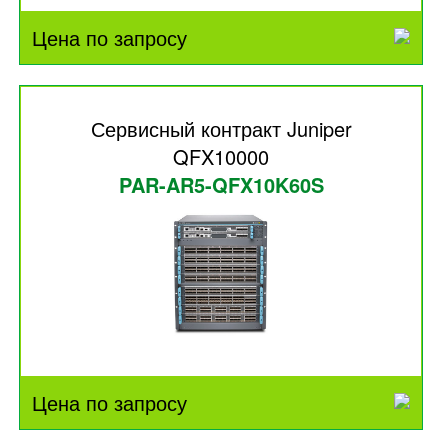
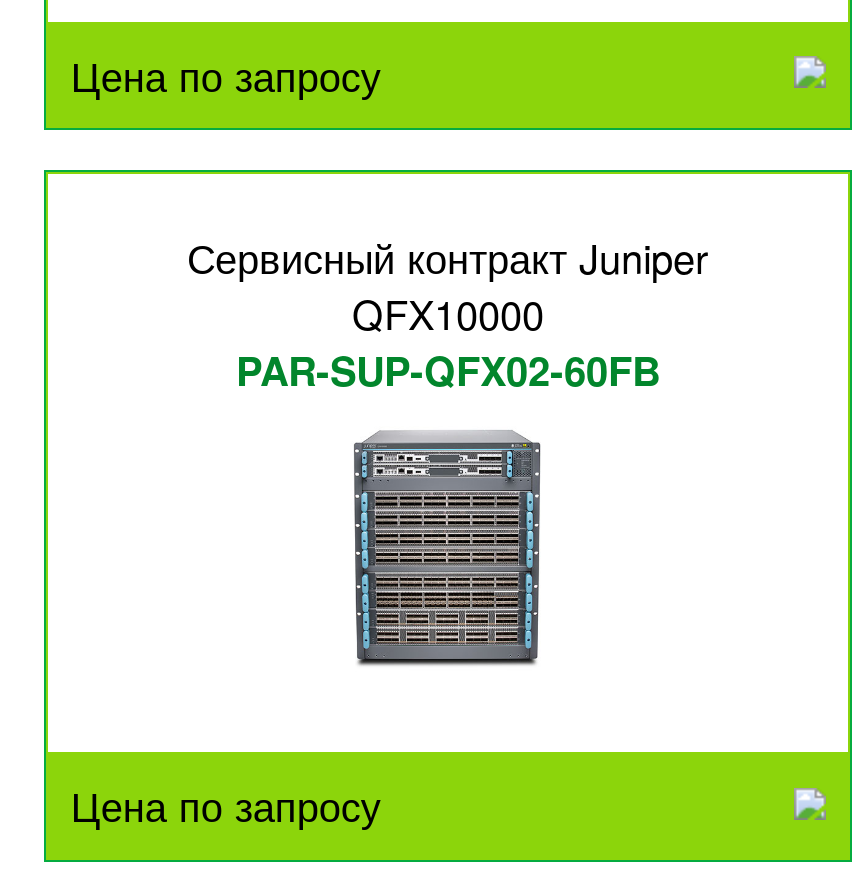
- PAR-AR5-QFX10K60S
+ PAR-SUP-QFX02-60FB
